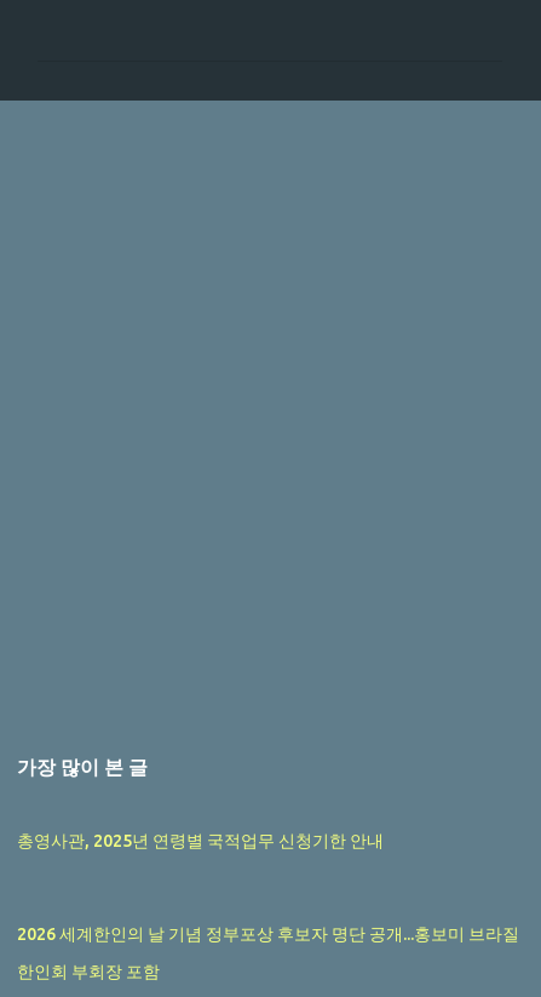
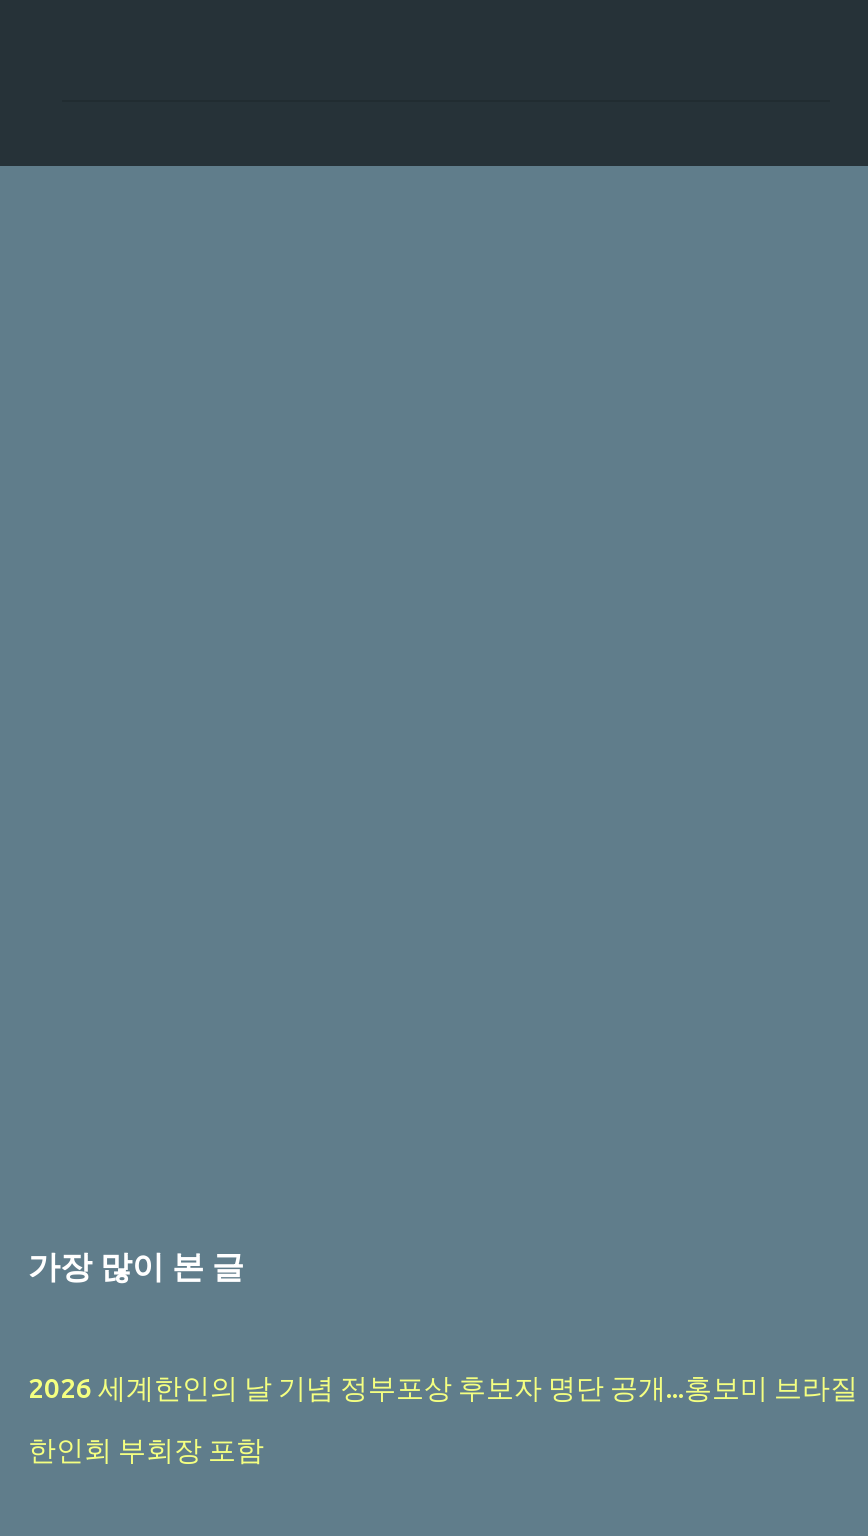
- 총영사관, 2025년 연령별 국적업무 신청기한 안내
